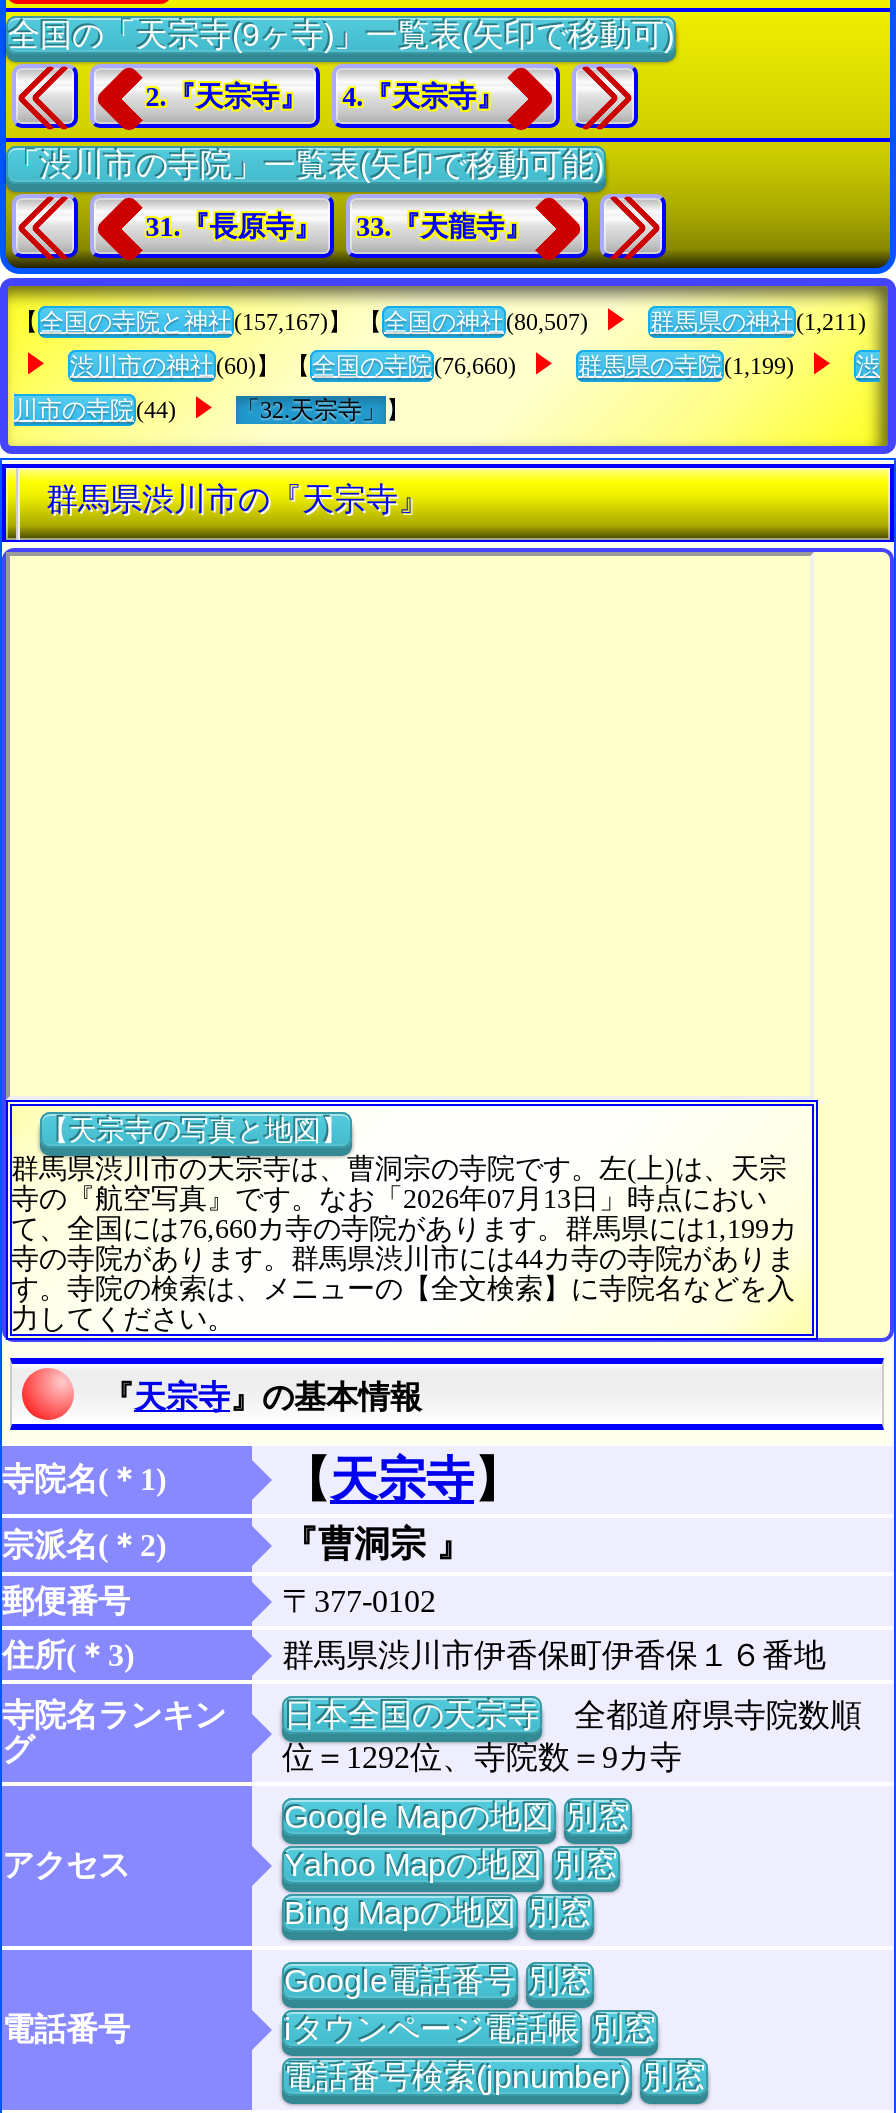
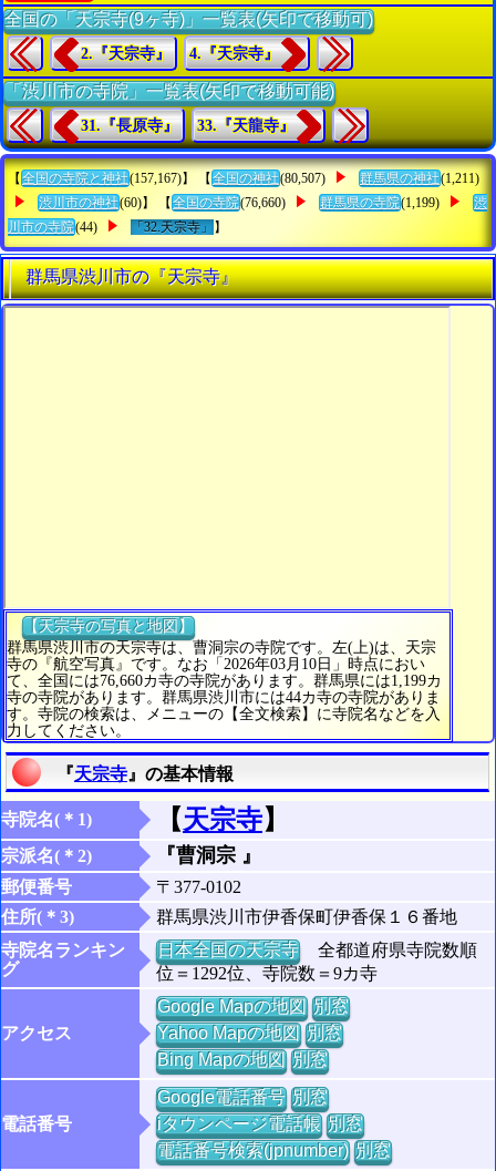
- 寺の『航空写真』です。なお「2026年07月13日」時点におい
+ 寺の『航空写真』です。なお「2026年03月10日」時点におい
